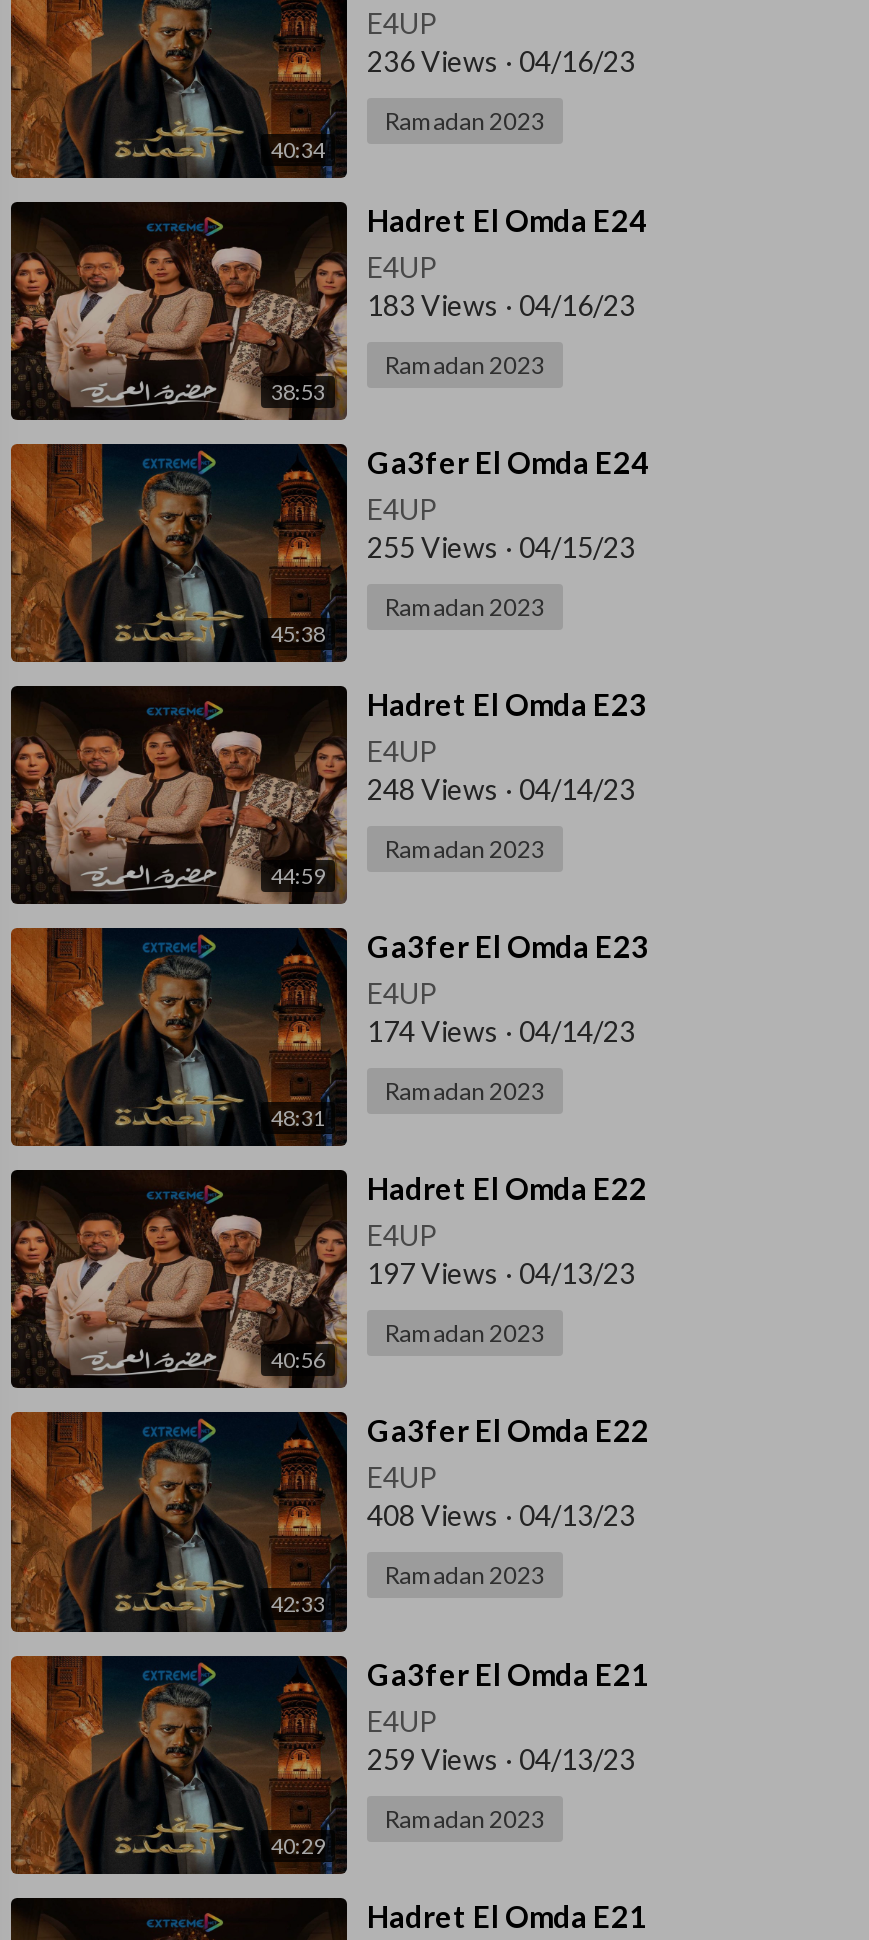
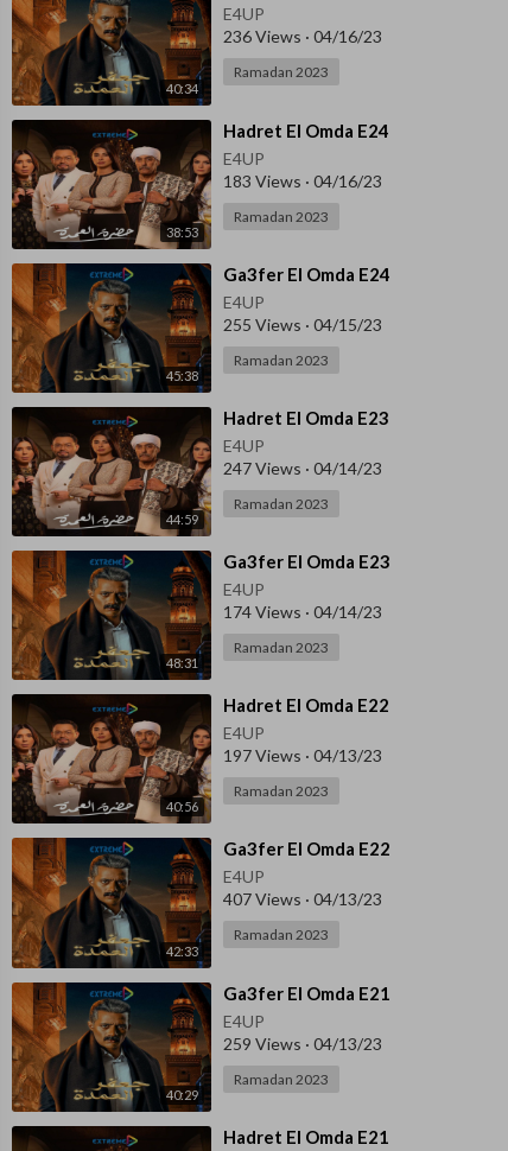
- 248 Views · 04/14/23
+ 247 Views · 04/14/23

- 408 Views · 04/13/23
+ 407 Views · 04/13/23
